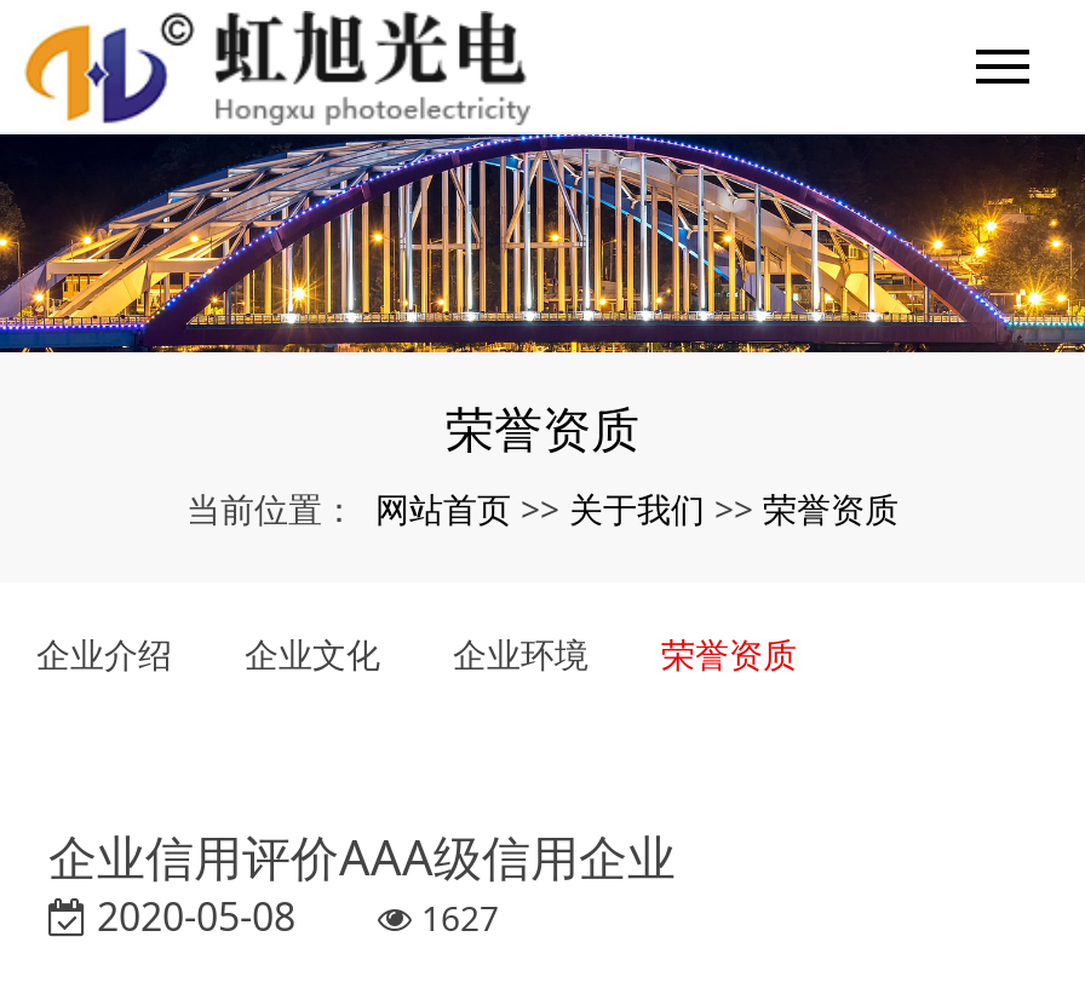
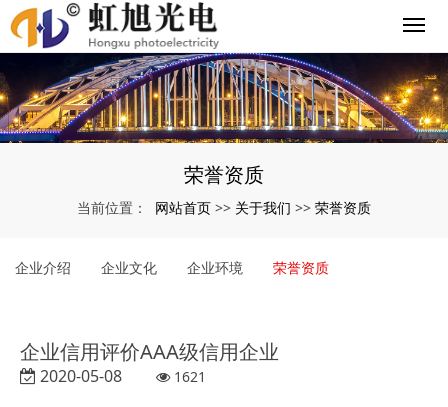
- 1627
+ 1621
